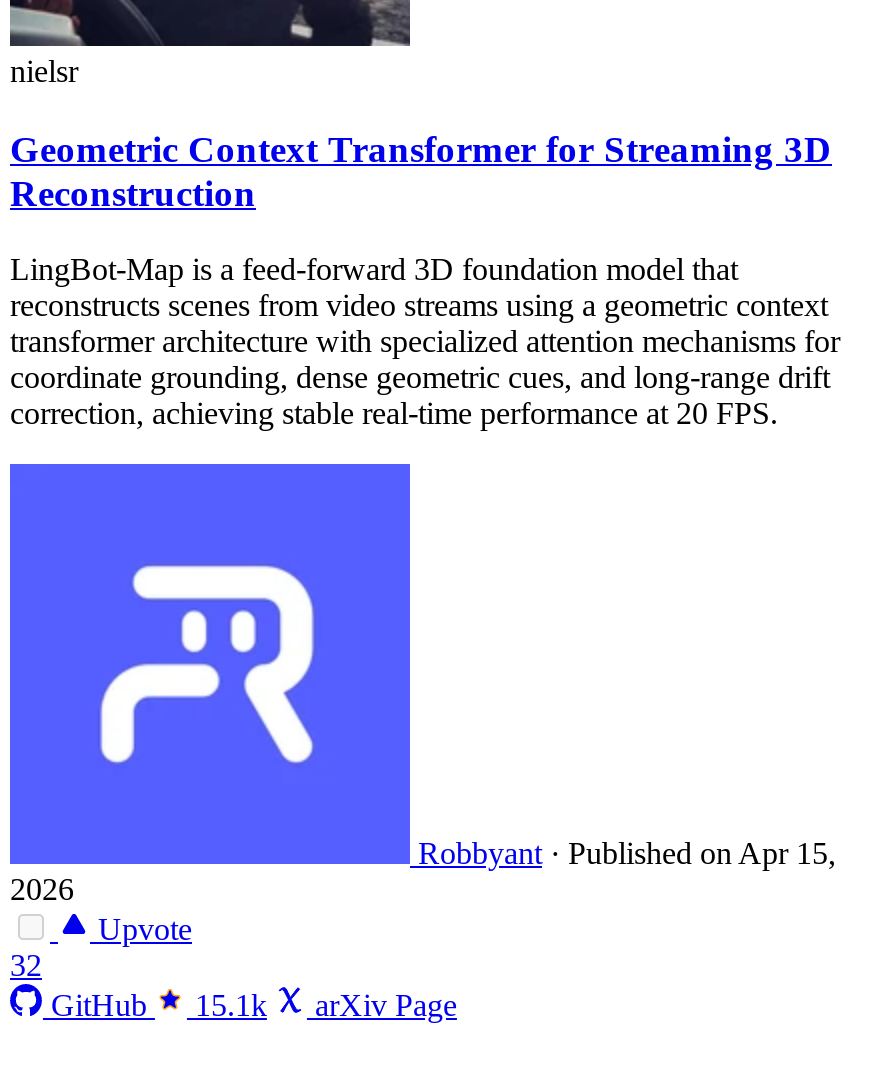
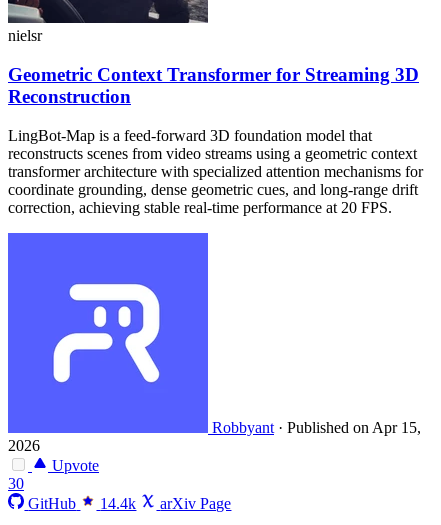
- 32
+ 30

- GitHub 15.1k arXiv Page
+ GitHub 14.4k arXiv Page
